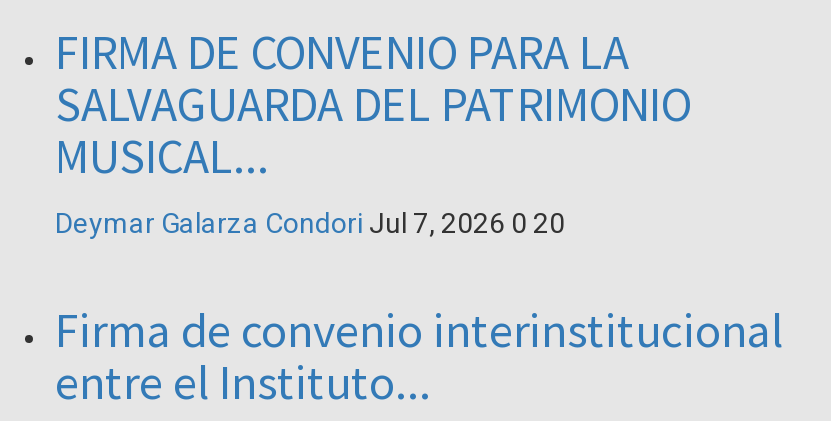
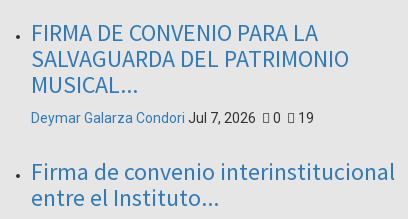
- Deymar Galarza Condori Jul 7, 2026 0 20
+ Deymar Galarza Condori Jul 7, 2026
+ 0
+ 19
